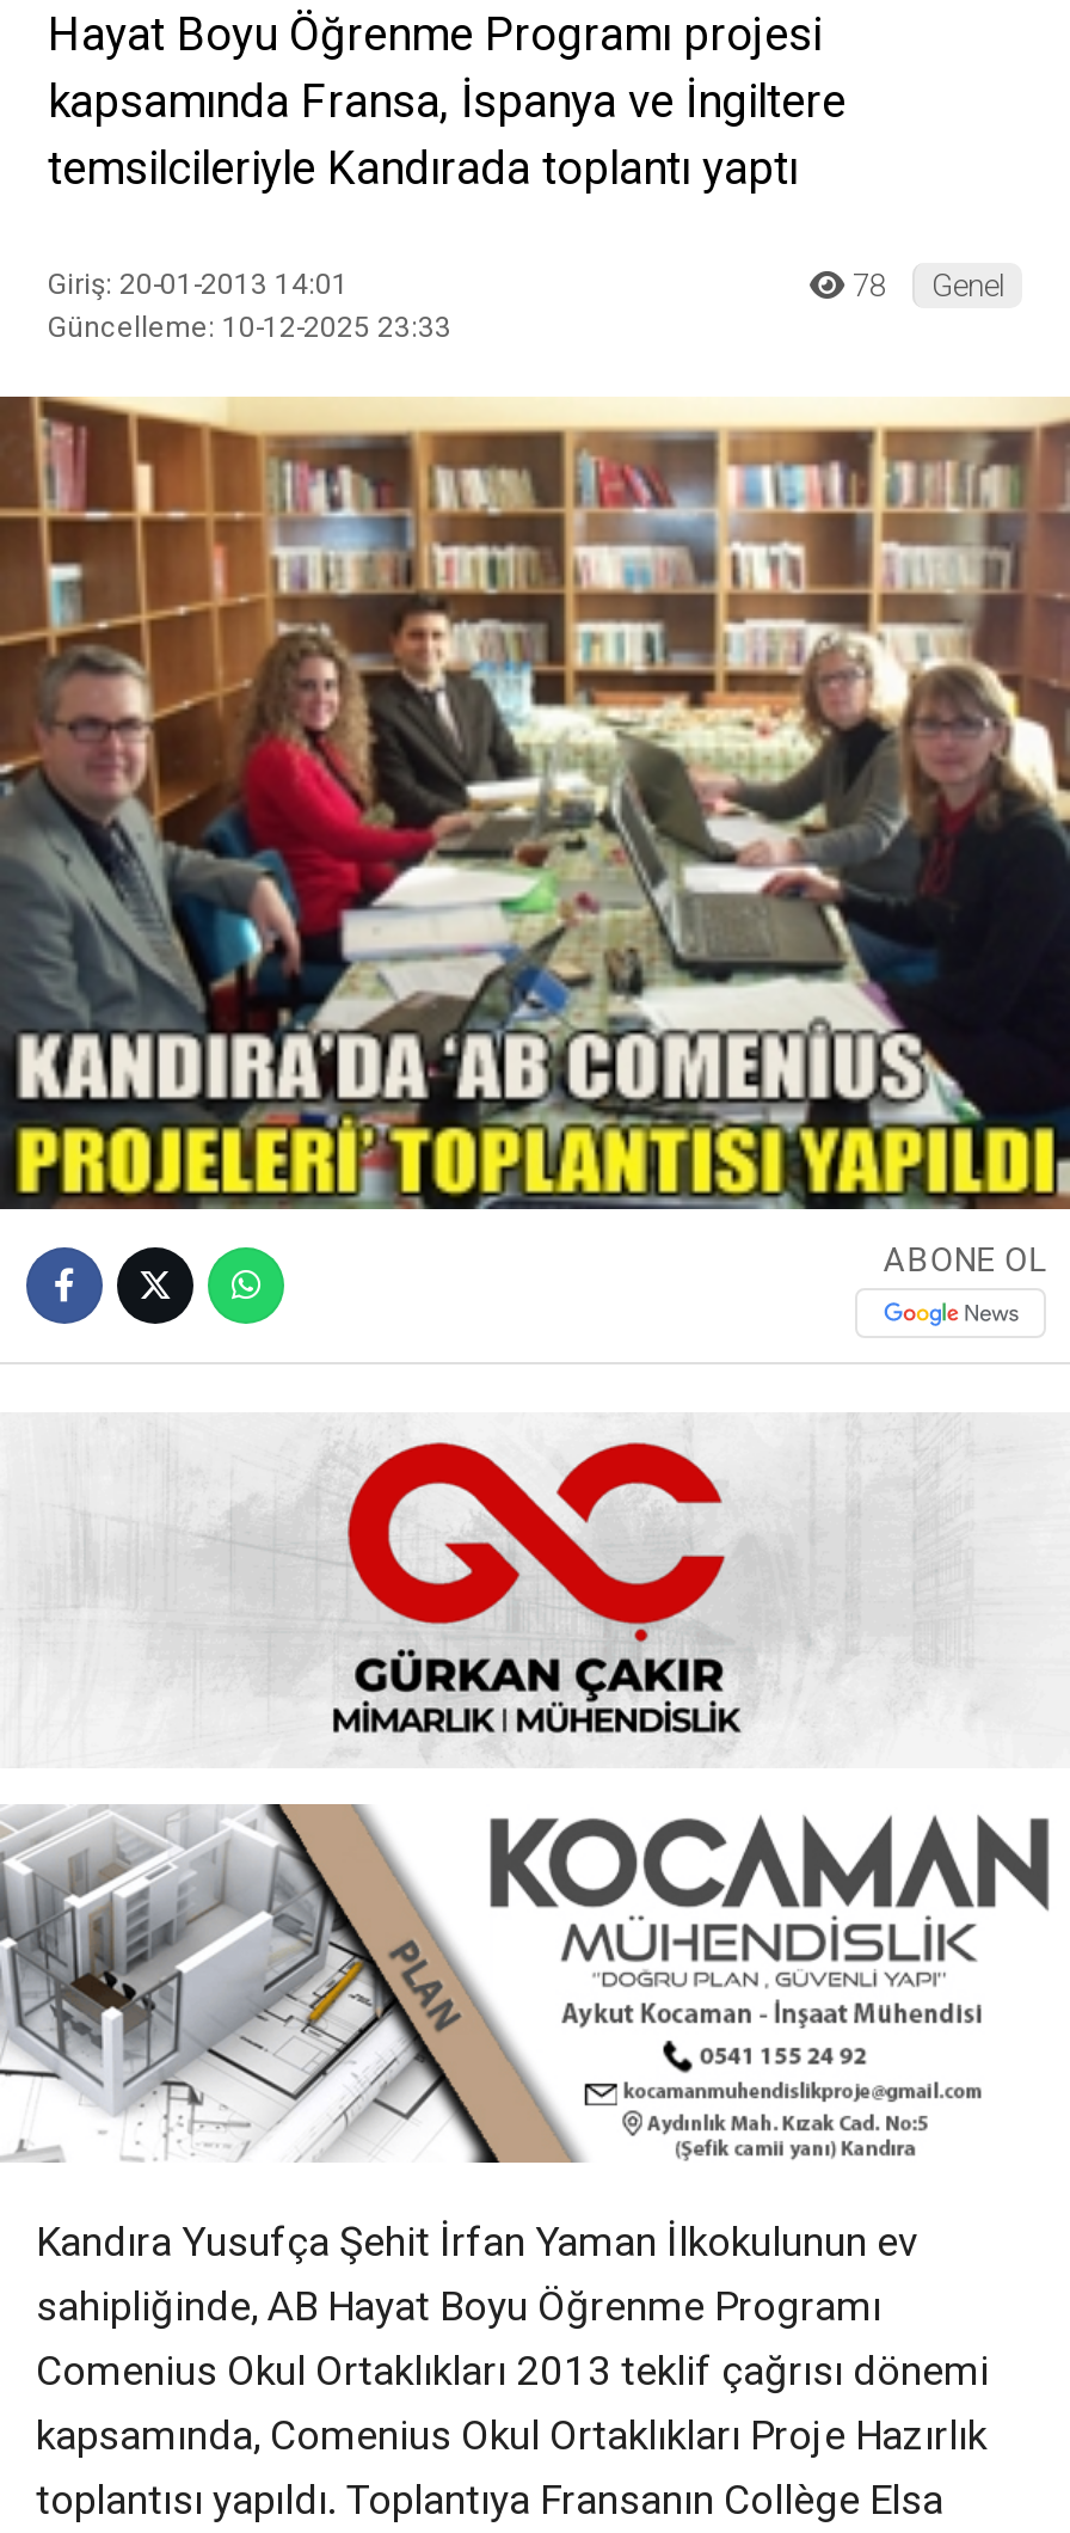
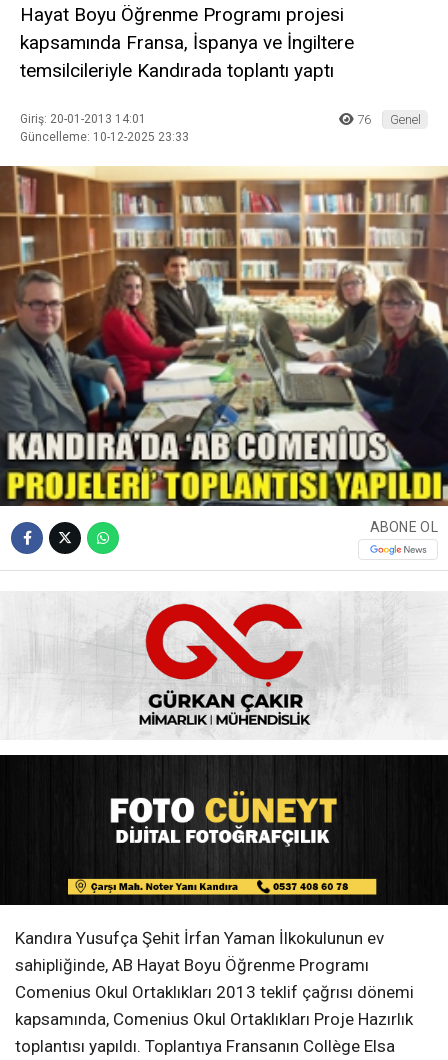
- 78 Genel
+ 76 Genel

- [image]
+ [image]
